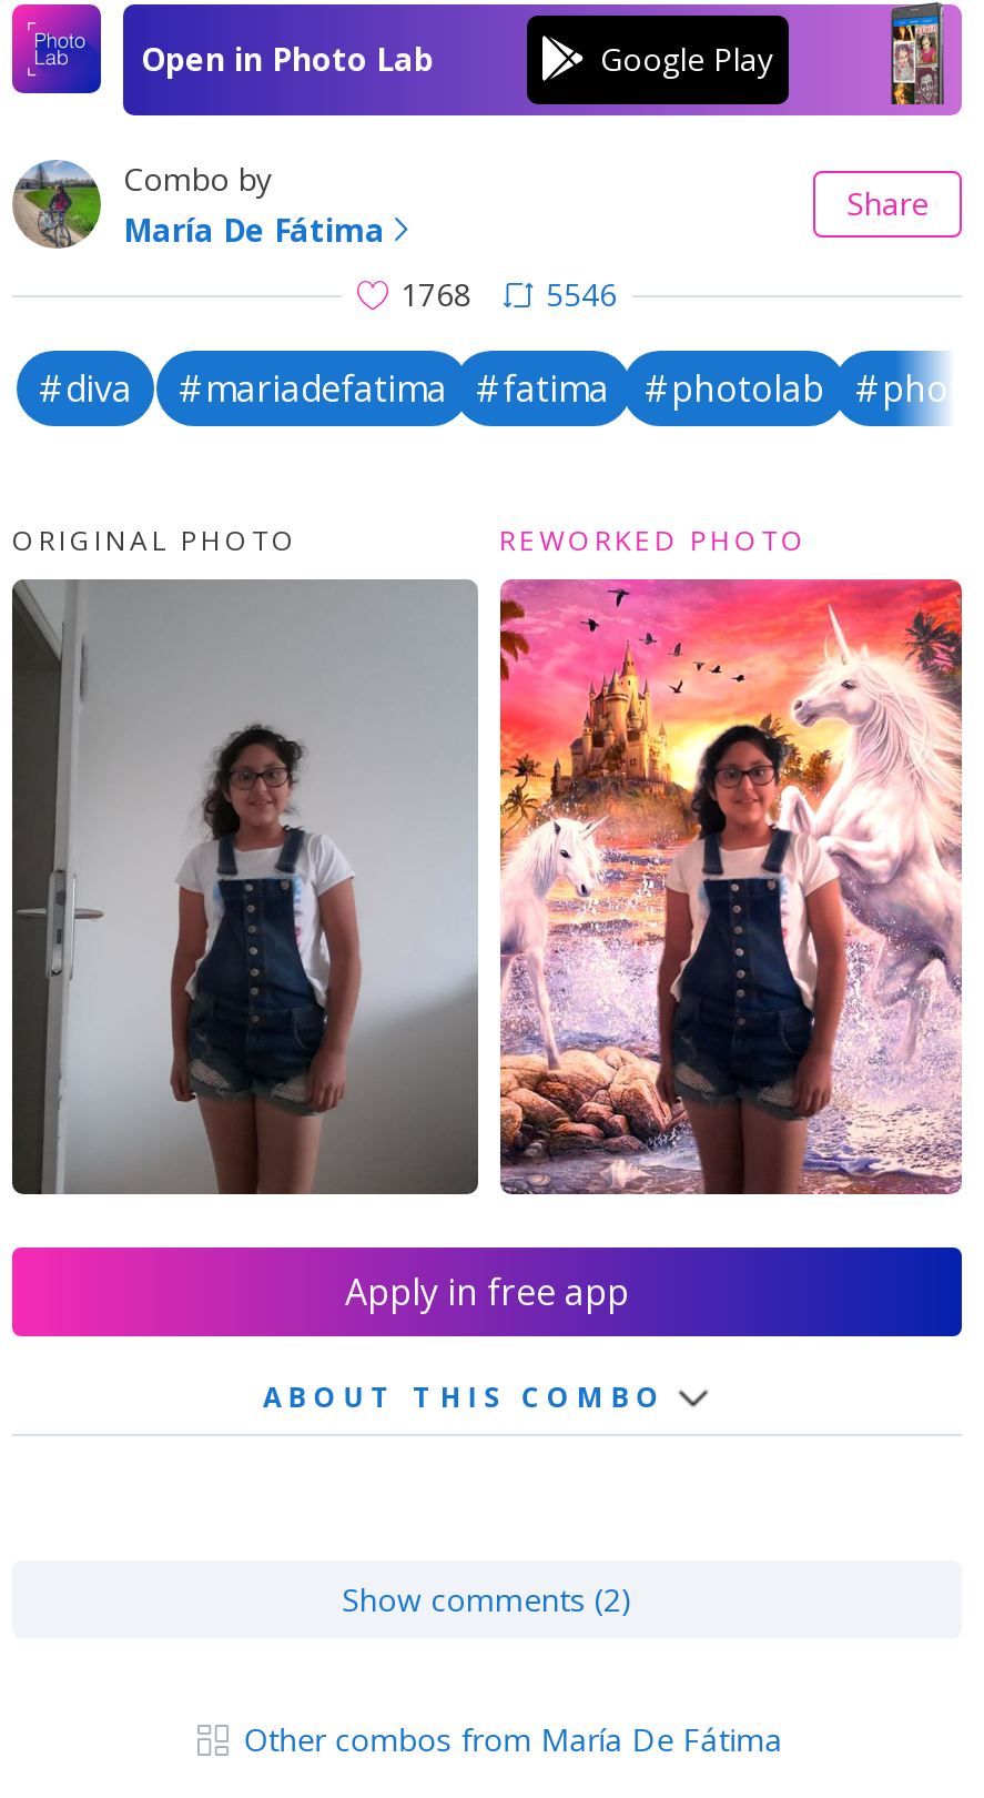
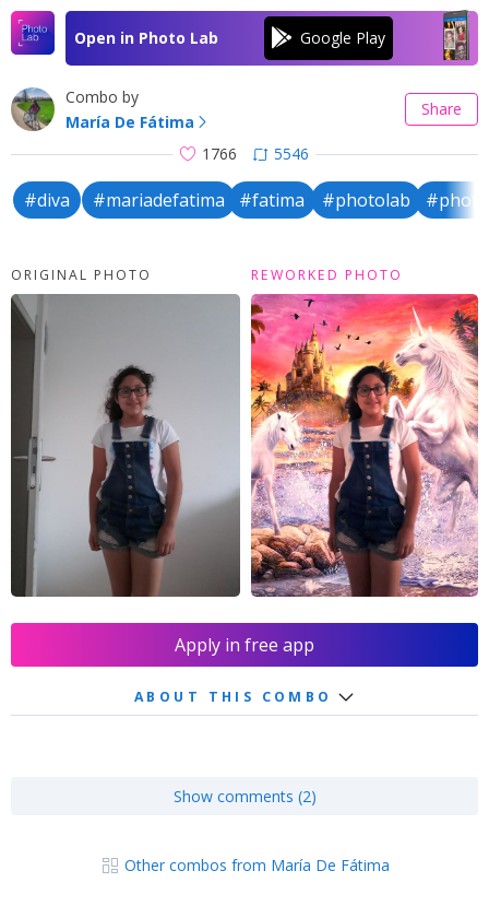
- 1768 5546
+ 1766 5546
